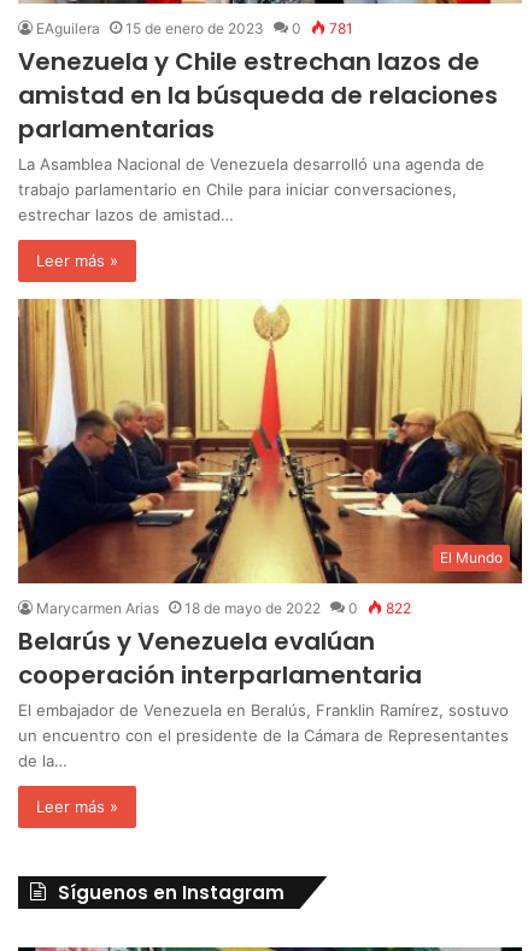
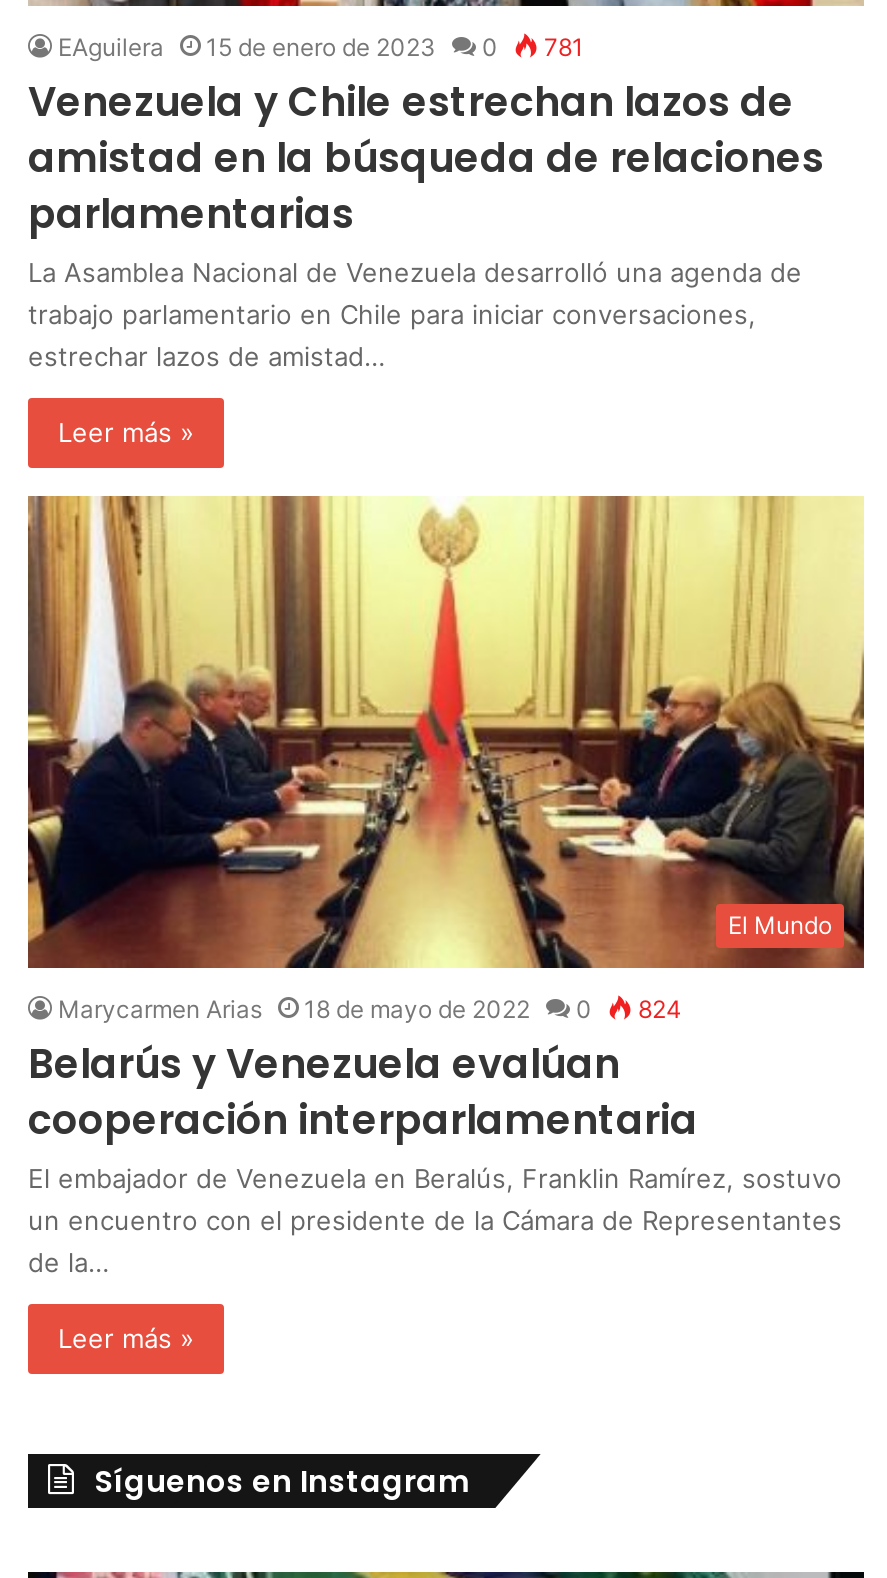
- Marycarmen Arias 18 de mayo de 2022 0 822
+ Marycarmen Arias 18 de mayo de 2022 0 824
